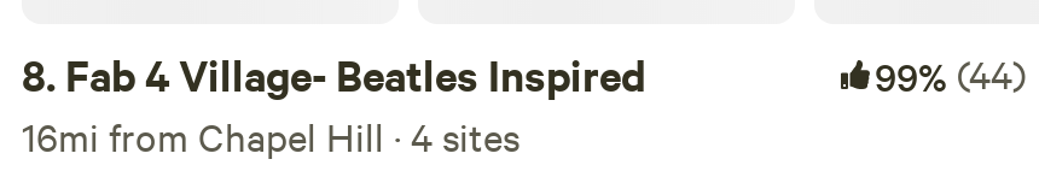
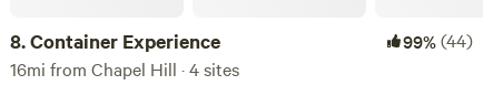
- 8. Fab 4 Village- Beatles Inspired
+ 8. Container Experience
